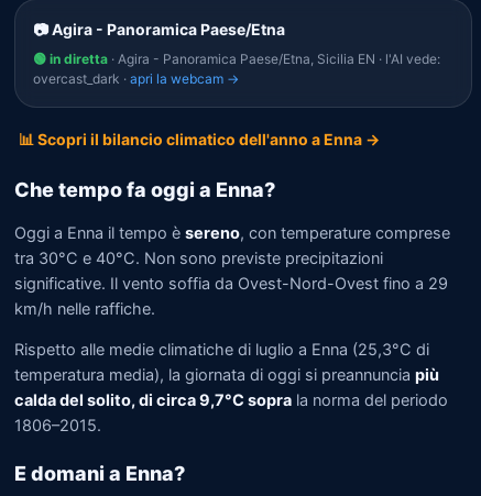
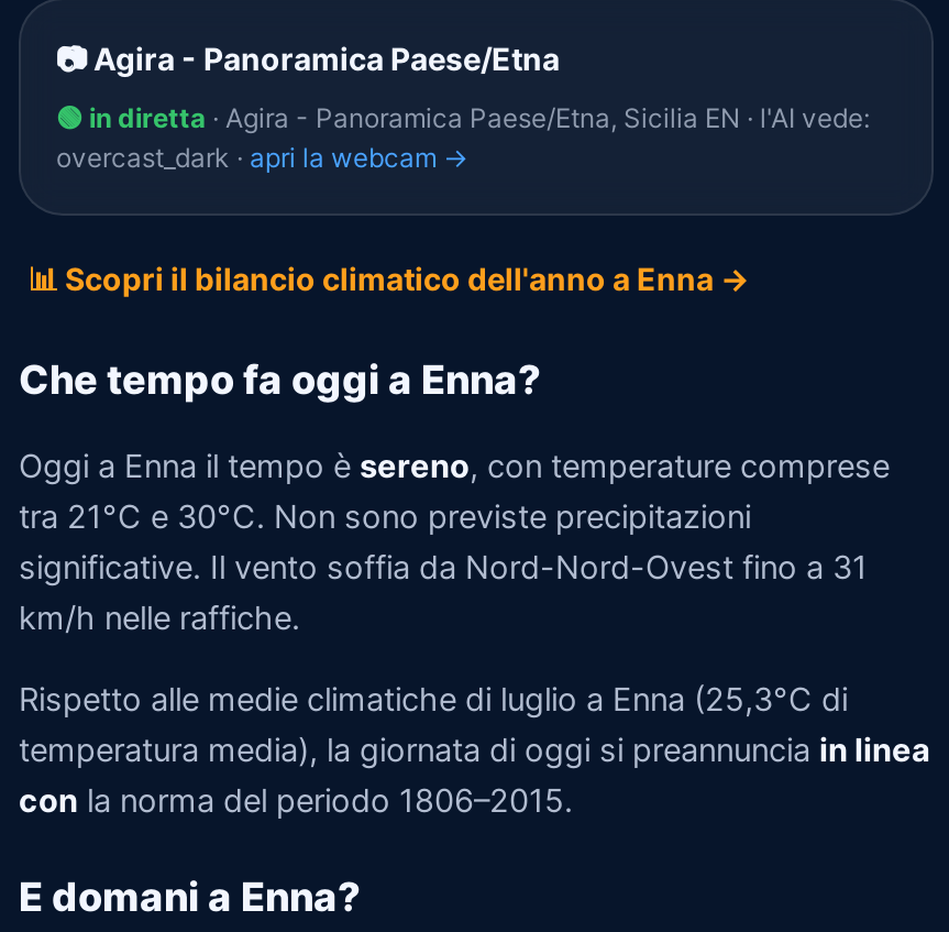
- tra 30°C e 40°C. Non sono previste precipitazioni
+ tra 21°C e 30°C. Non sono previste precipitazioni

- significative. Il vento soffia da Ovest-Nord-Ovest fino a 29
+ significative. Il vento soffia da Nord-Nord-Ovest fino a 31

- temperatura media), la giornata di oggi si preannuncia più
- calda del solito, di circa 9,7°C sopra la norma del periodo
- 1806–2015.
+ temperatura media), la giornata di oggi si preannuncia in linea
+ con la norma del periodo 1806–2015.
